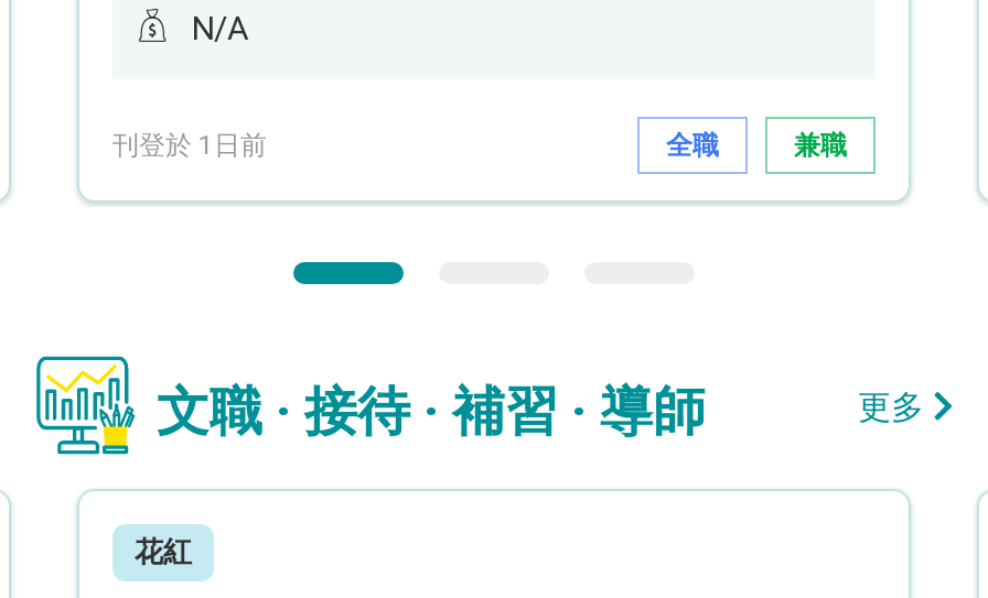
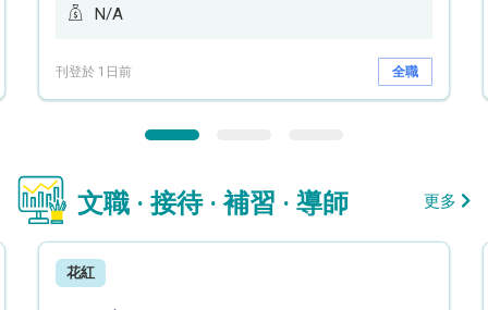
- 兼職
